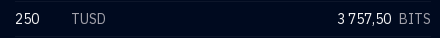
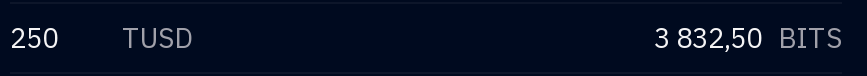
- 3 757,50 BITS
+ 3 832,50 BITS
